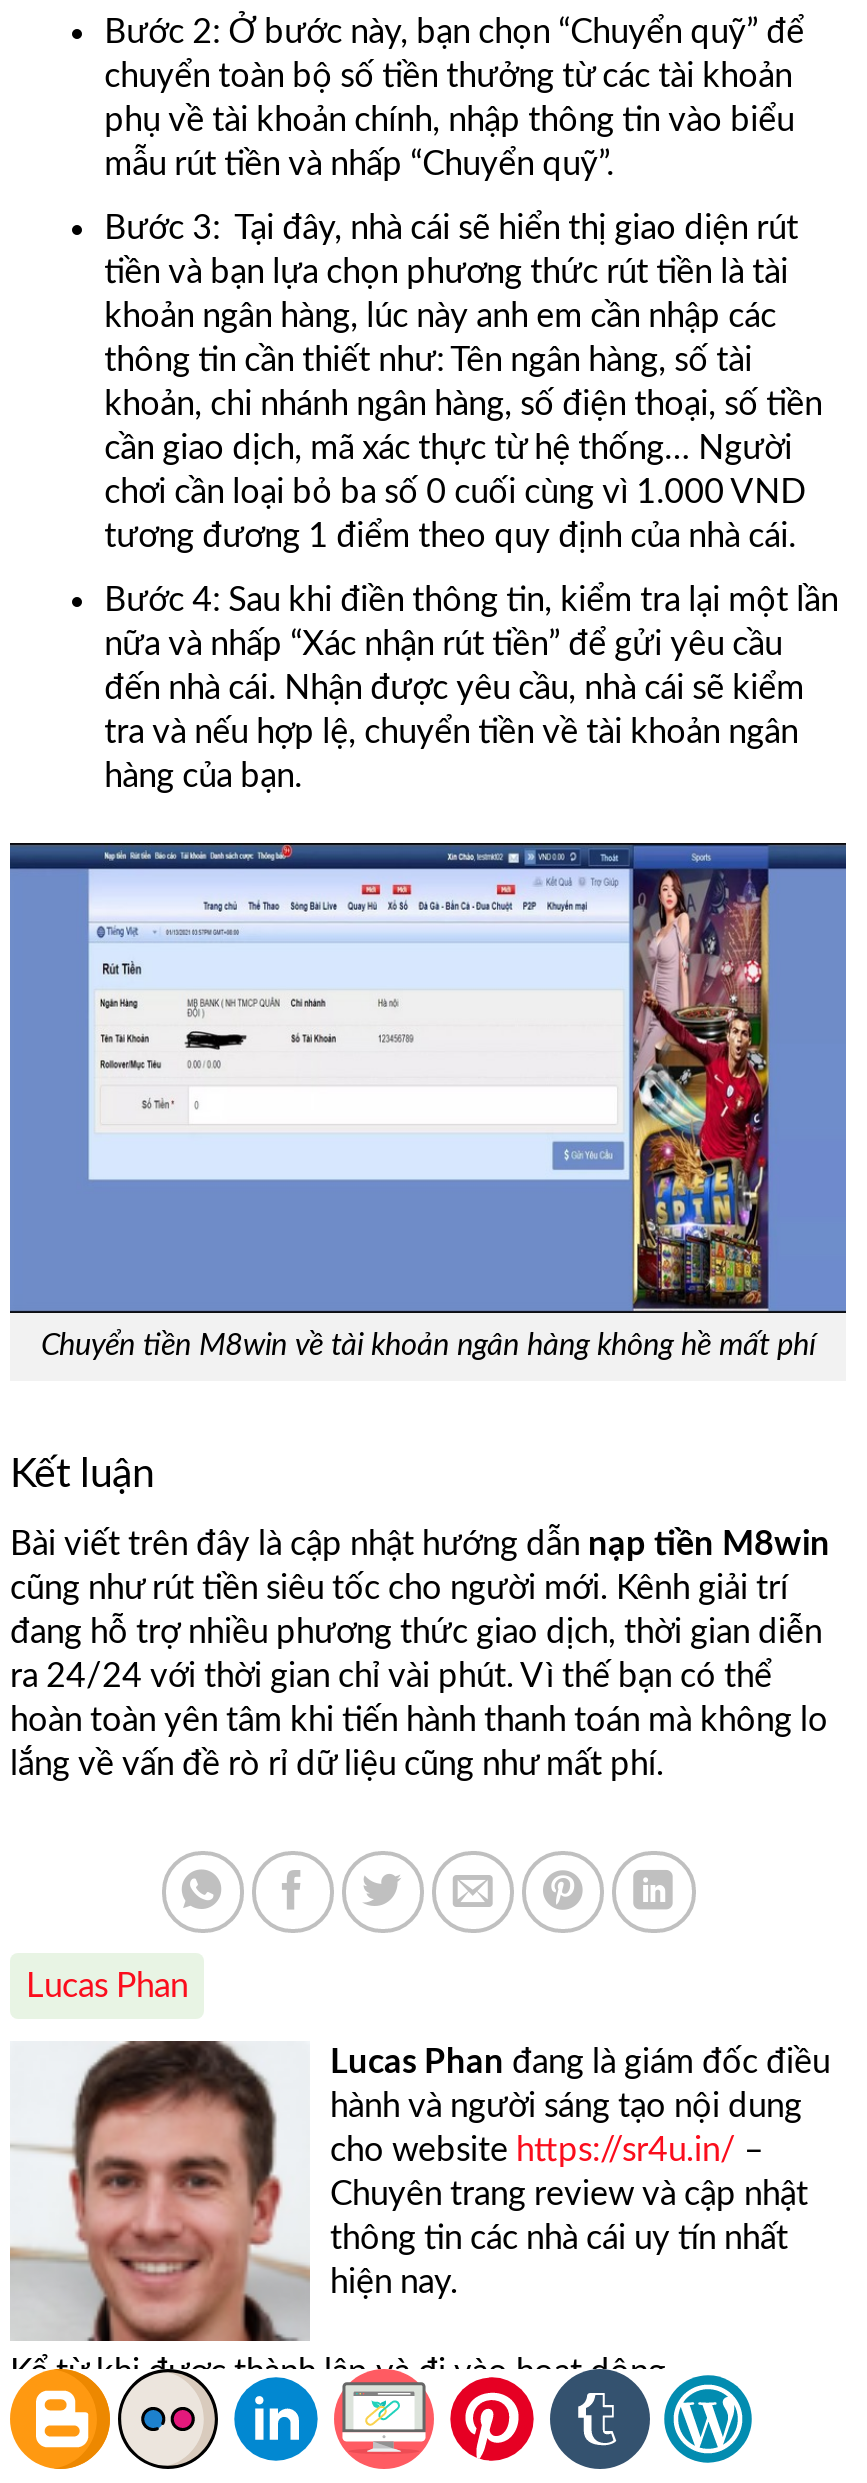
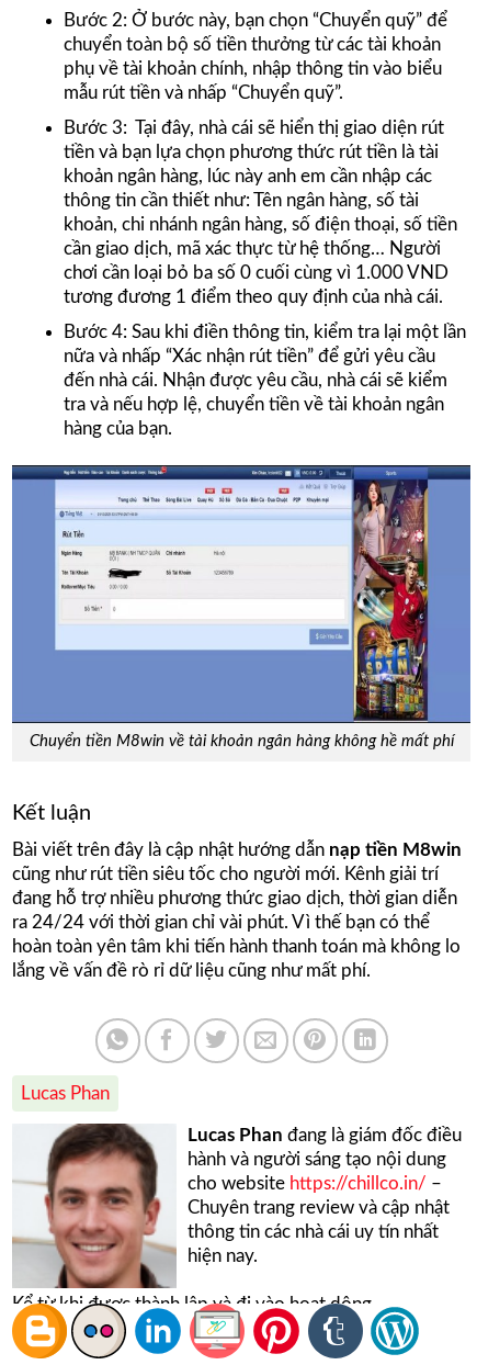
- cho website https://sr4u.in/ –
+ cho website https://chillco.in/ –
